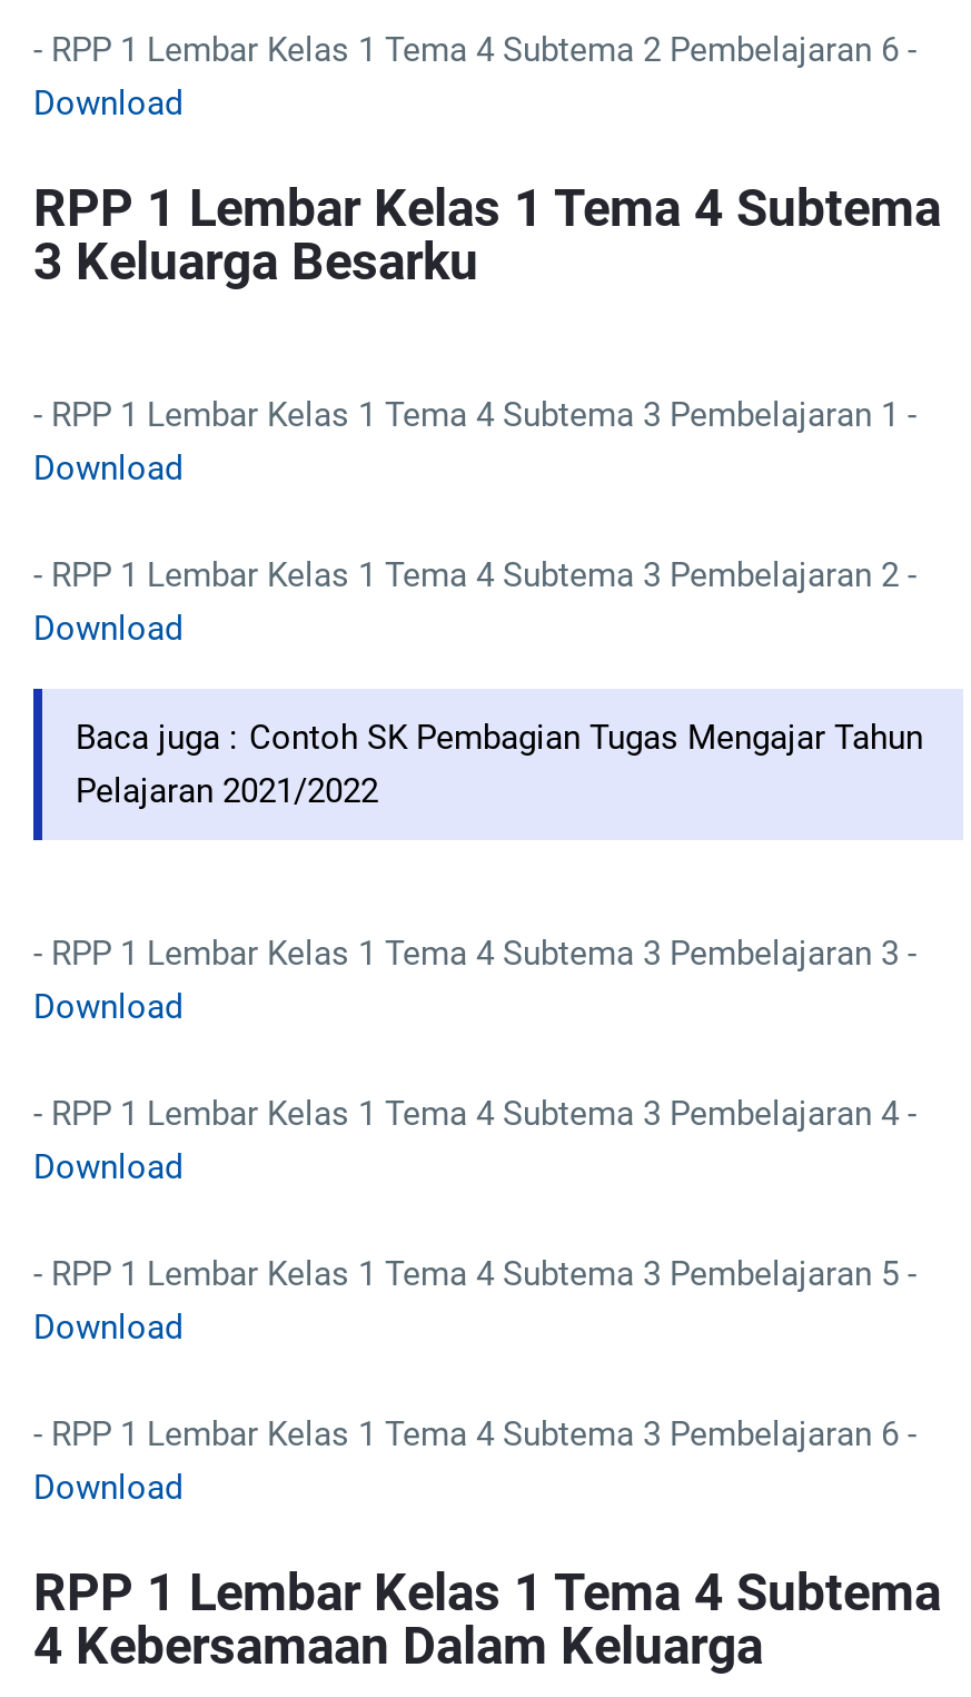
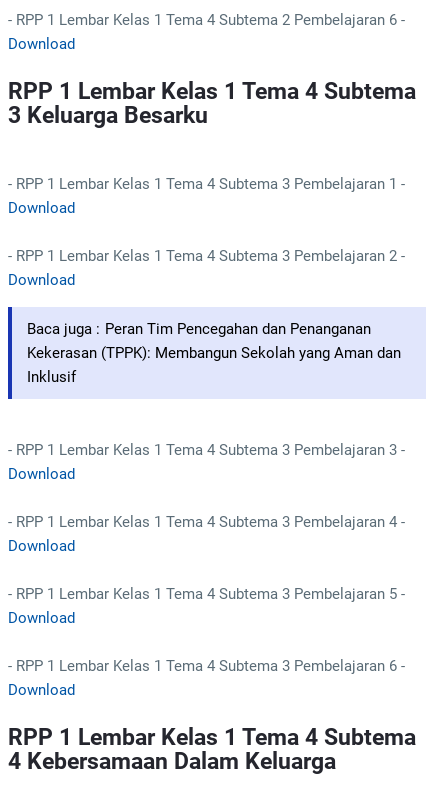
- Baca juga : Contoh SK Pembagian Tugas Mengajar Tahun
- Pelajaran 2021/2022
+ Baca juga : Peran Tim Pencegahan dan Penanganan
+ Kekerasan (TPPK): Membangun Sekolah yang Aman dan
+ Inklusif
